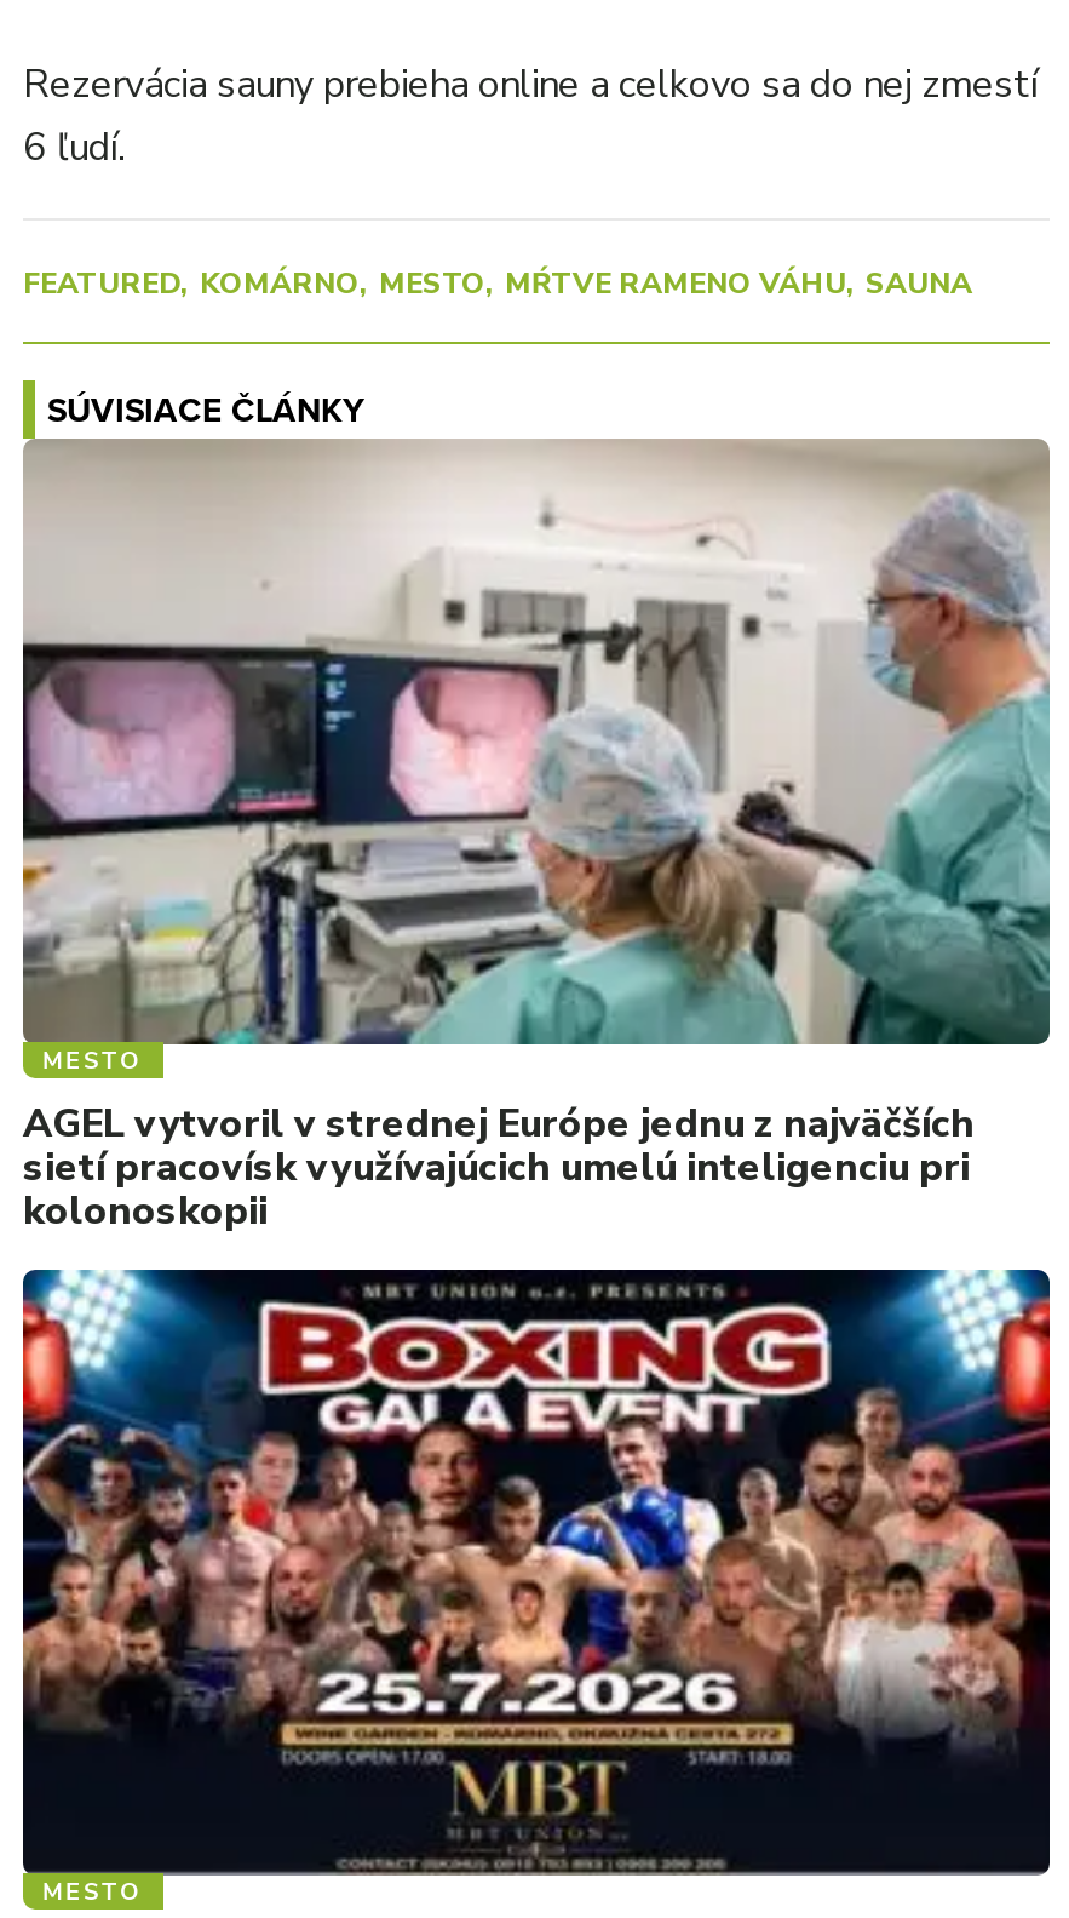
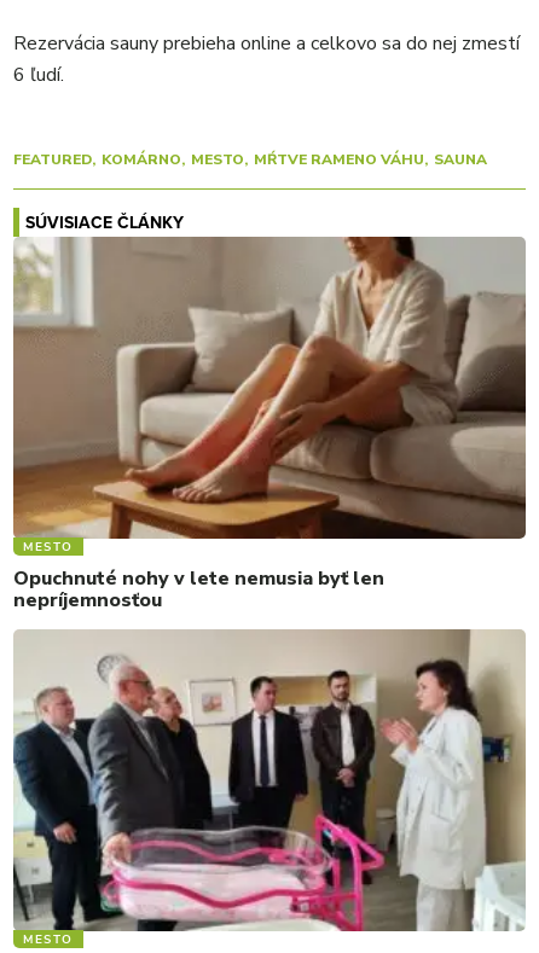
- [image]
- AGEL vytvoril v strednej Európe jednu z najväčších
- sietí pracovísk využívajúcich umelú inteligenciu pri
- kolonoskopii
+ [image]
+ Opuchnuté nohy v lete nemusia byť len
+ nepríjemnosťou

- [image]
+ [image]
